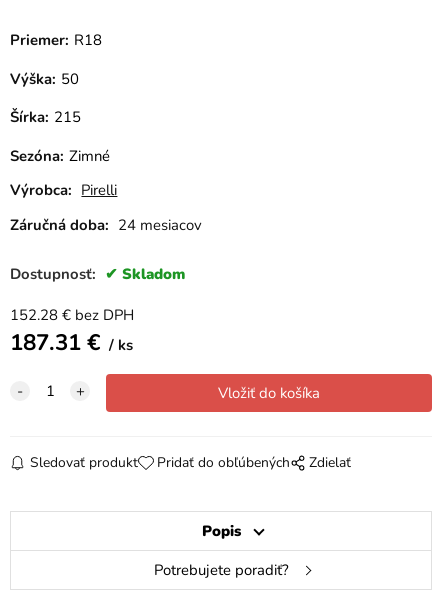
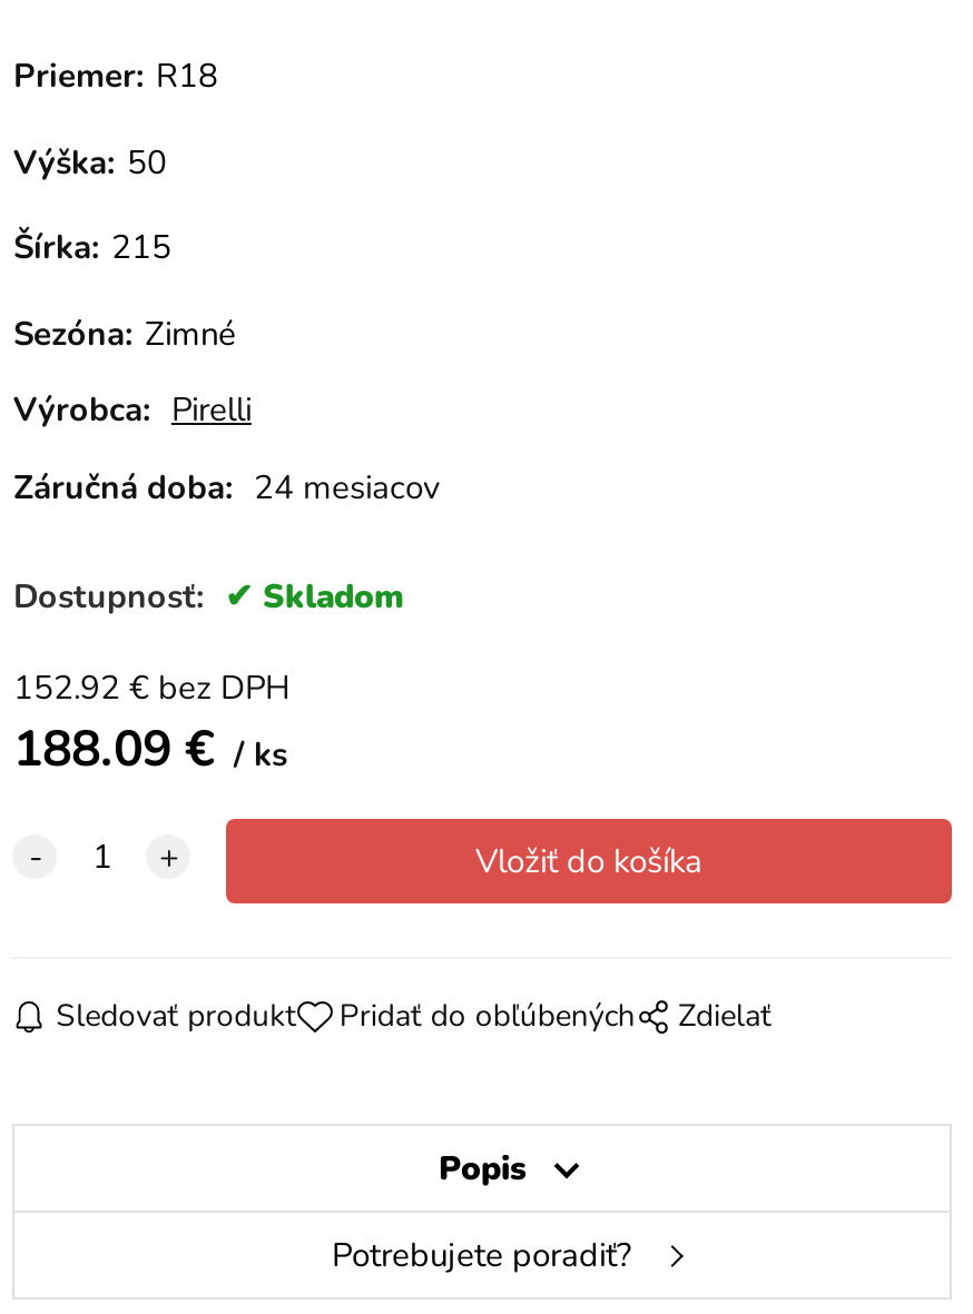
- 152.28 €bez DPH
+ 152.92 €bez DPH

- 187.31 € ks
+ 188.09 € ks
